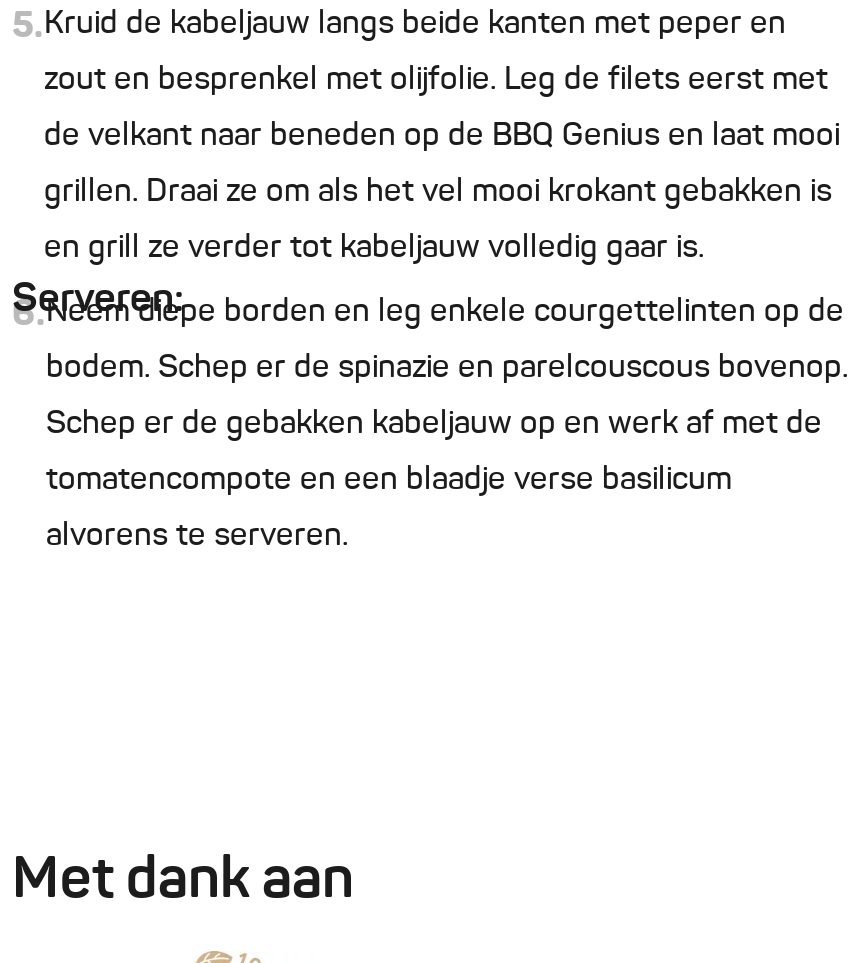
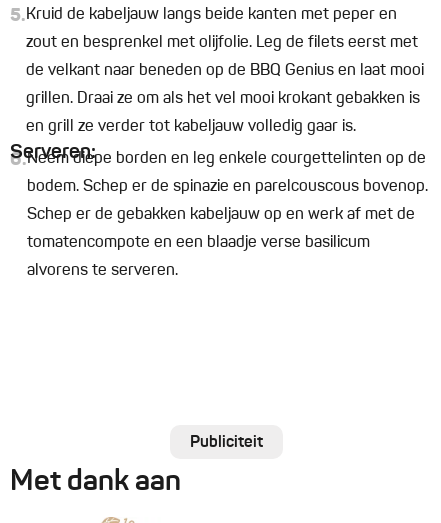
+ Publiciteit
